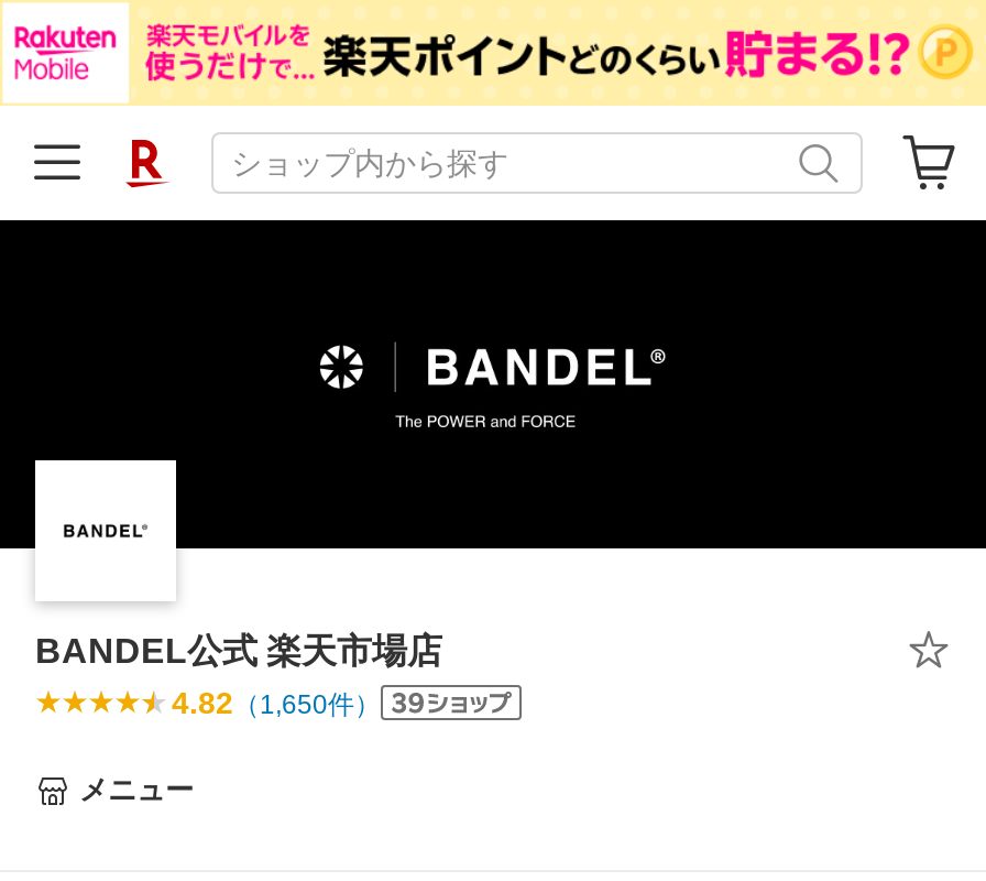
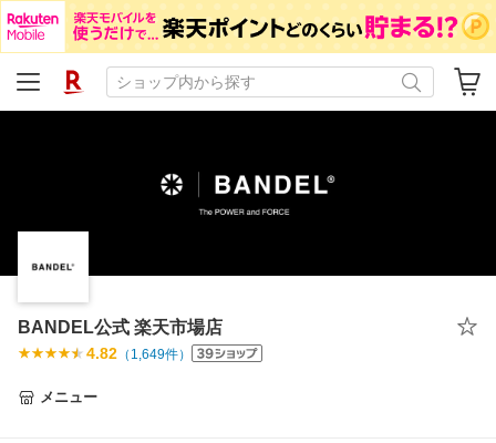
- 4.82（1,650件）
+ 4.82（1,649件）
